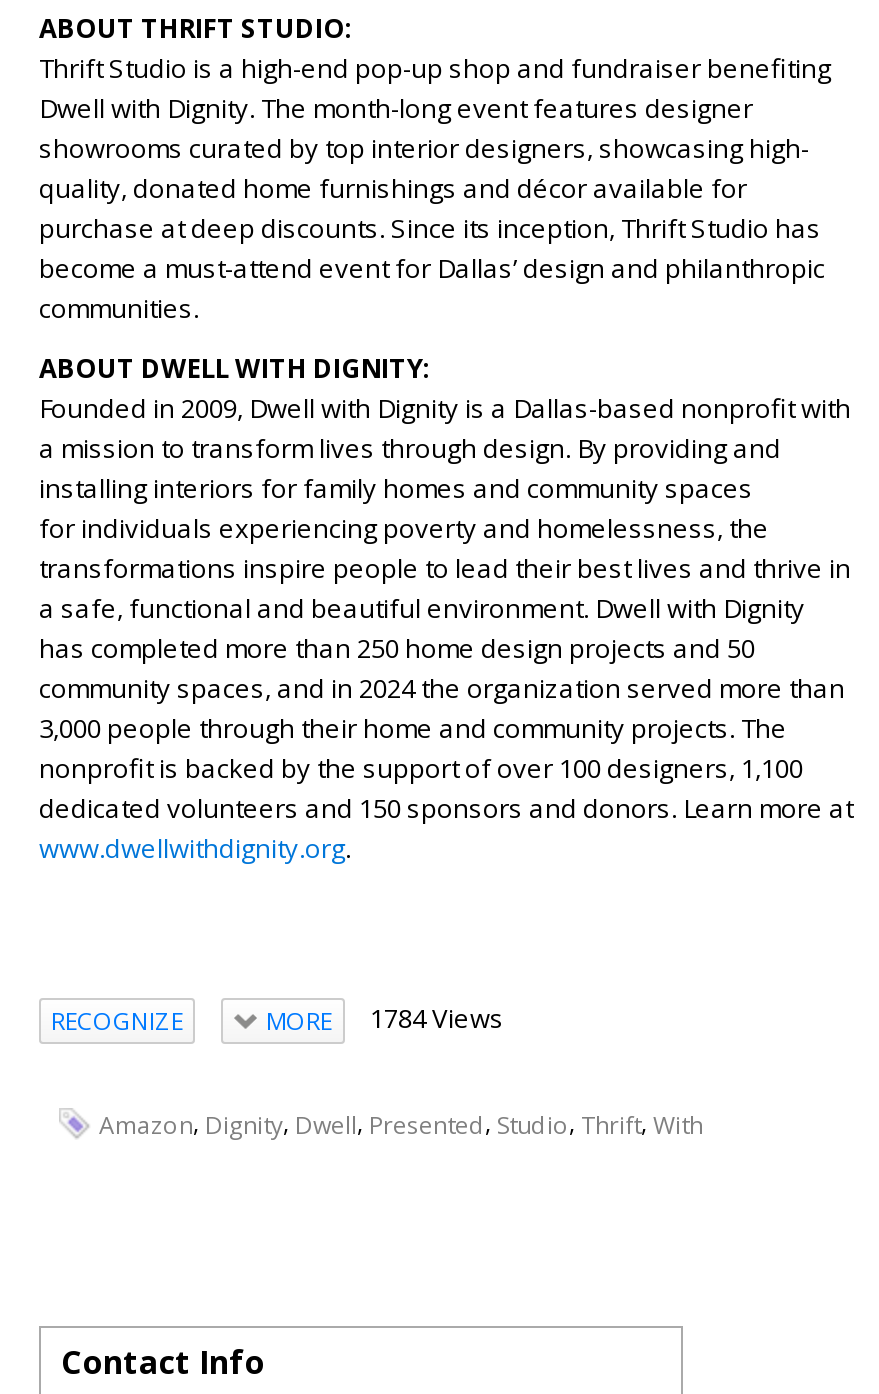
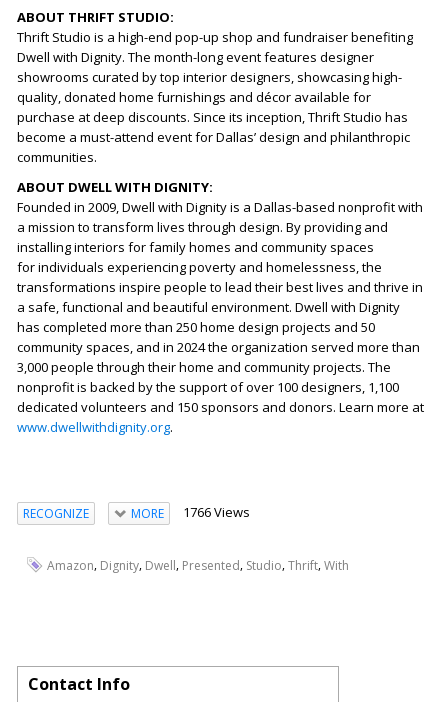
- MORE 1784 Views
+ MORE 1766 Views
